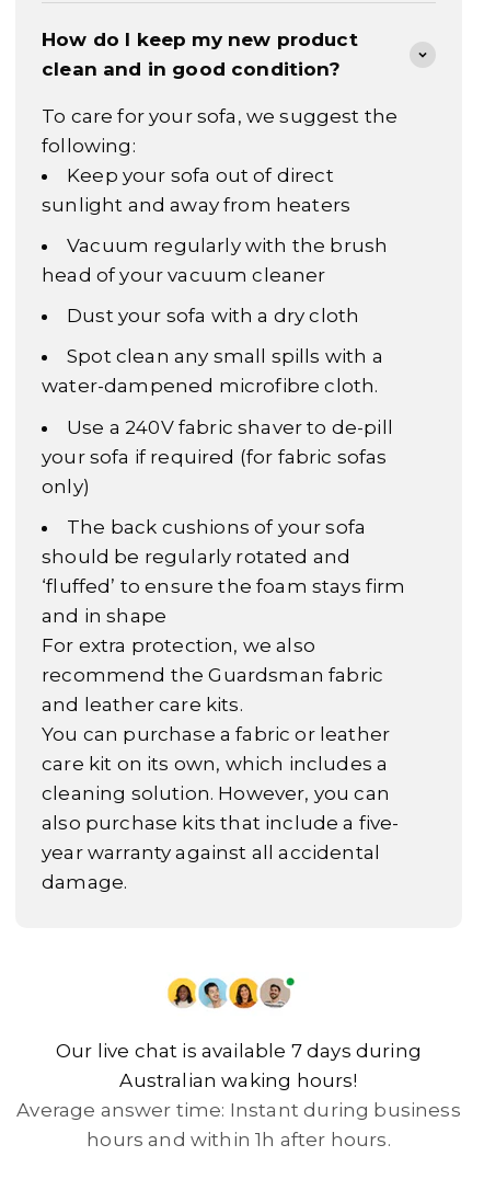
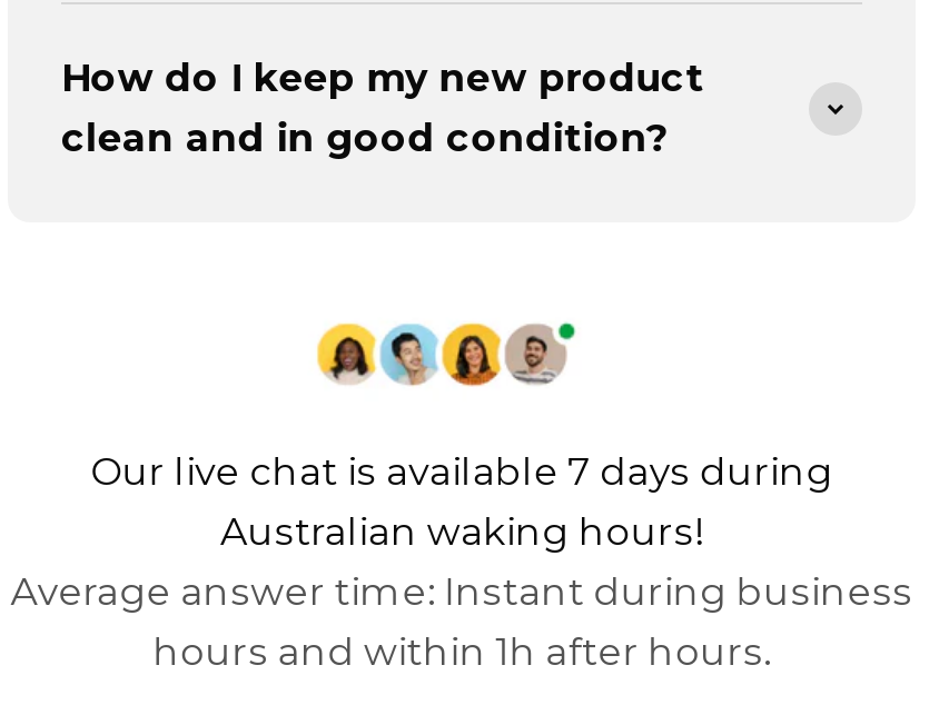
- To care for your sofa, we suggest the
- following:
- Keep your sofa out of direct
- sunlight and away from heaters
- Vacuum regularly with the brush
- head of your vacuum cleaner
- Dust your sofa with a dry cloth
- Spot clean any small spills with a
- water-dampened microfibre cloth.
- Use a 240V fabric shaver to de-pill
- your sofa if required (for fabric sofas
- only)
- The back cushions of your sofa
- should be regularly rotated and
- ‘fluffed’ to ensure the foam stays firm
- and in shape
- For extra protection, we also
- recommend the Guardsman fabric
- and leather care kits.
- You can purchase a fabric or leather
- care kit on its own, which includes a
- cleaning solution. However, you can
- also purchase kits that include a five-
- year warranty against all accidental
- damage.
